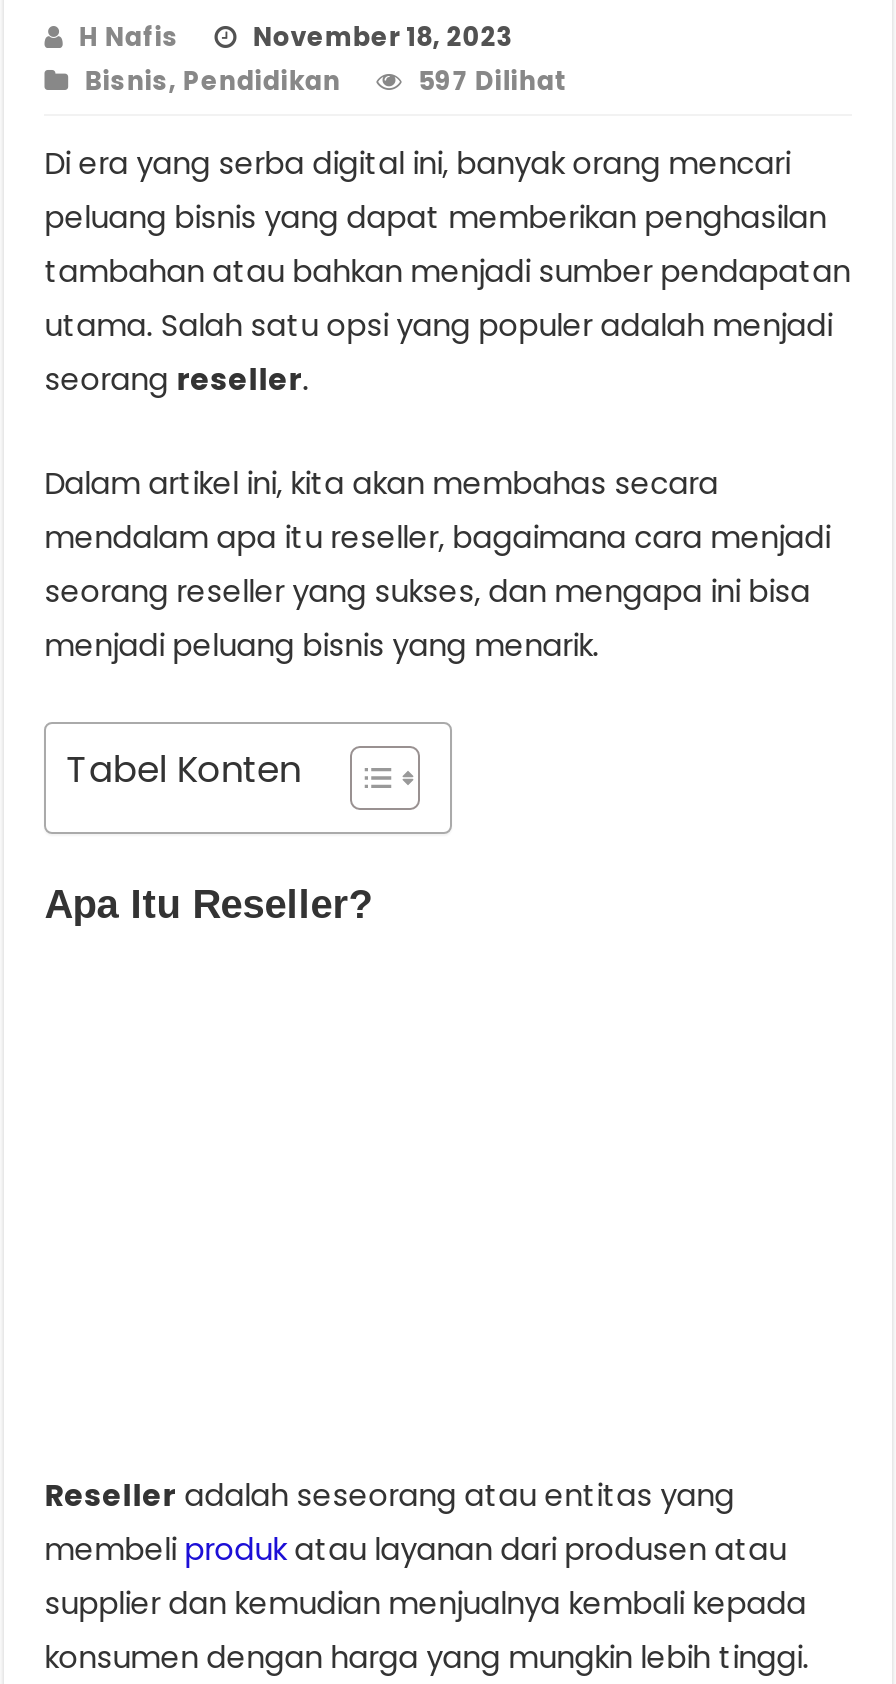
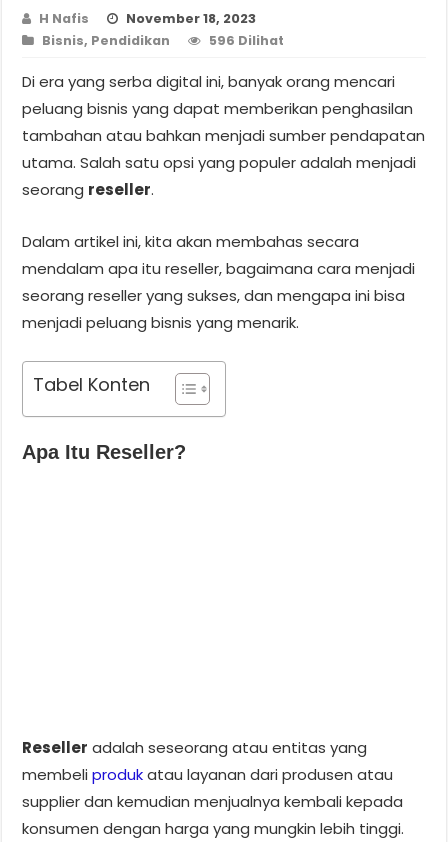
- 597 Dilihat
+ 596 Dilihat
